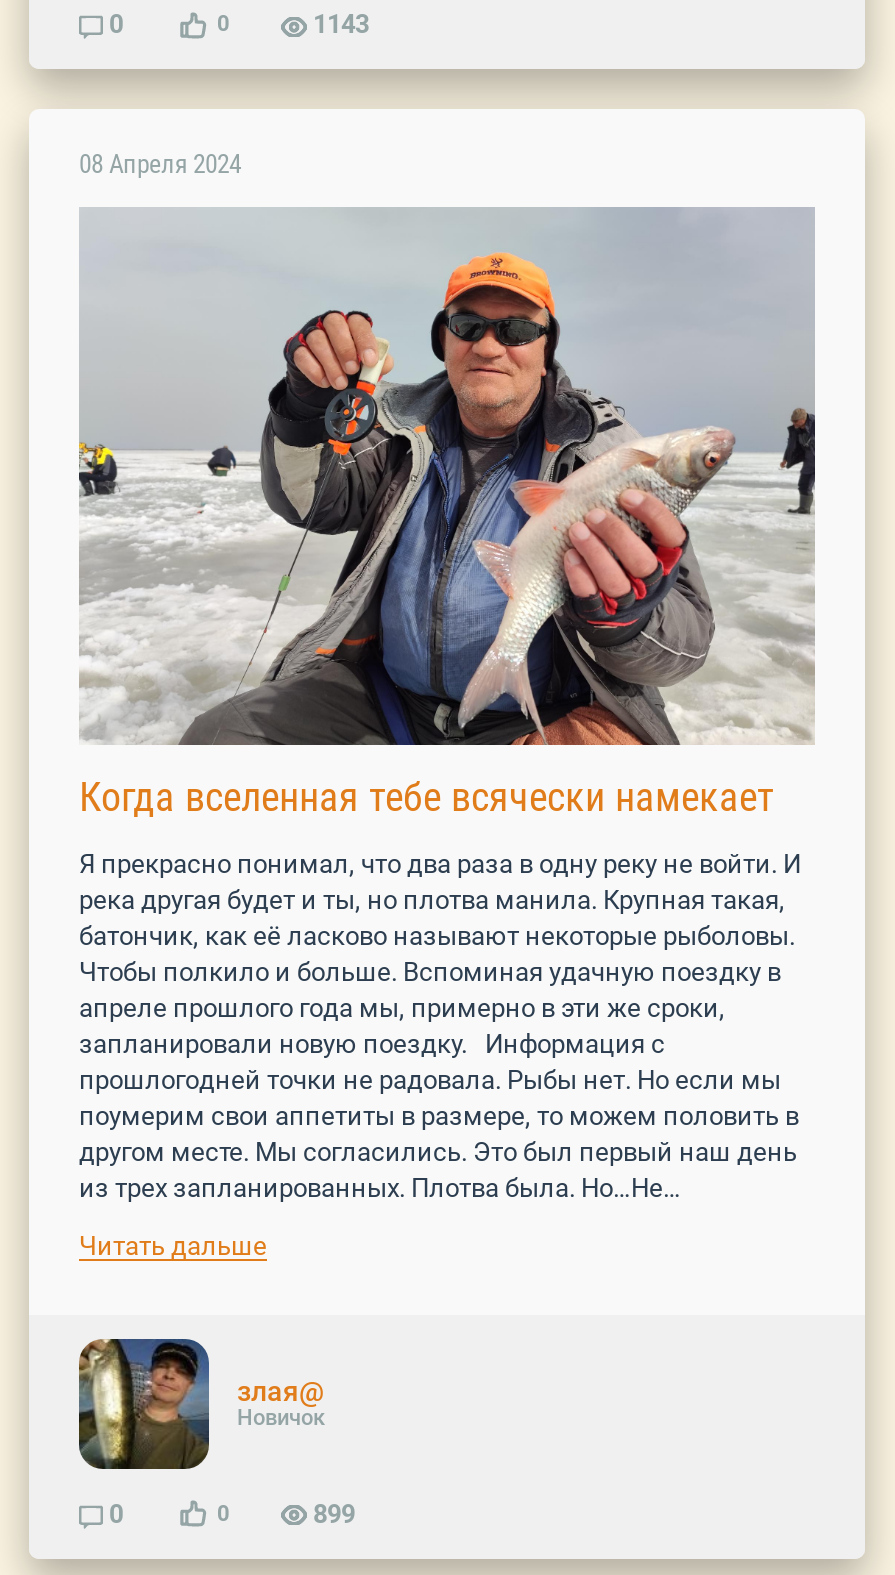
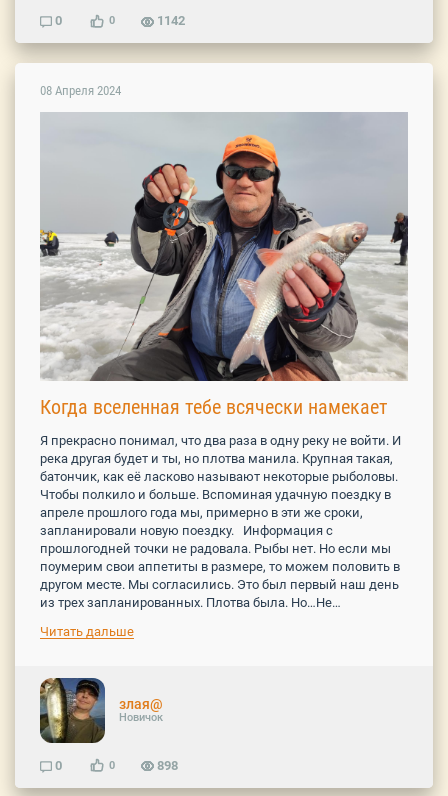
- 1143
+ 1142

- 899
+ 898
